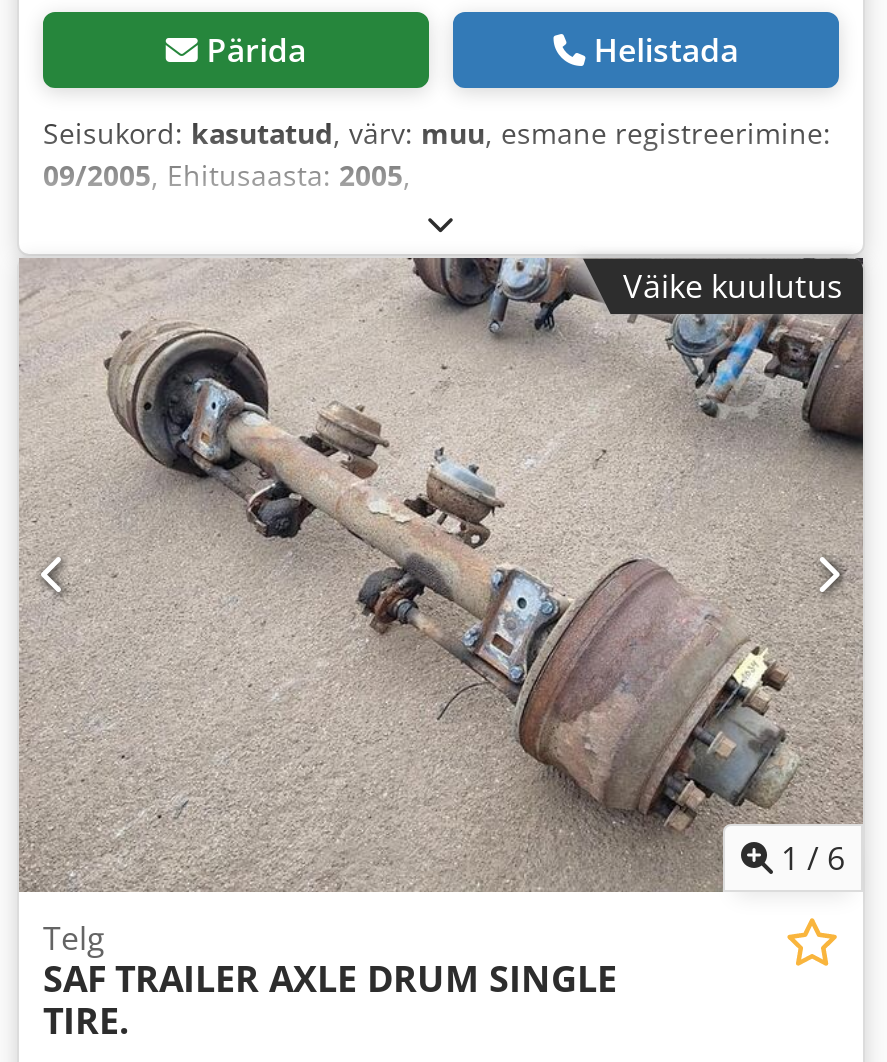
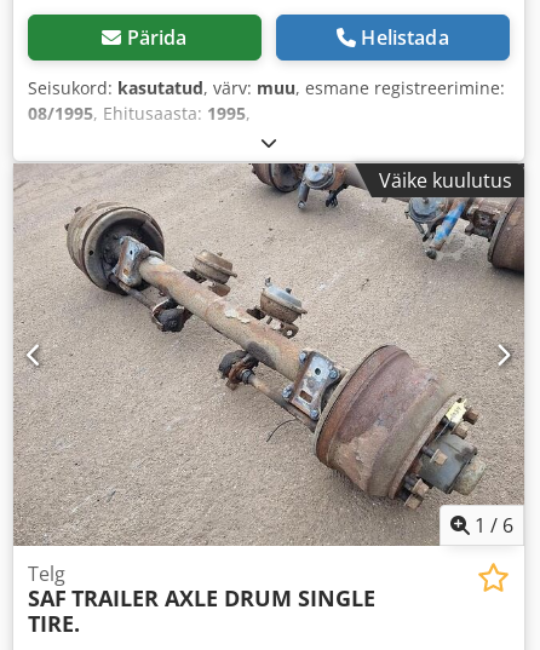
- 09/2005, Ehitusaasta: 2005,
+ 08/1995, Ehitusaasta: 1995,
